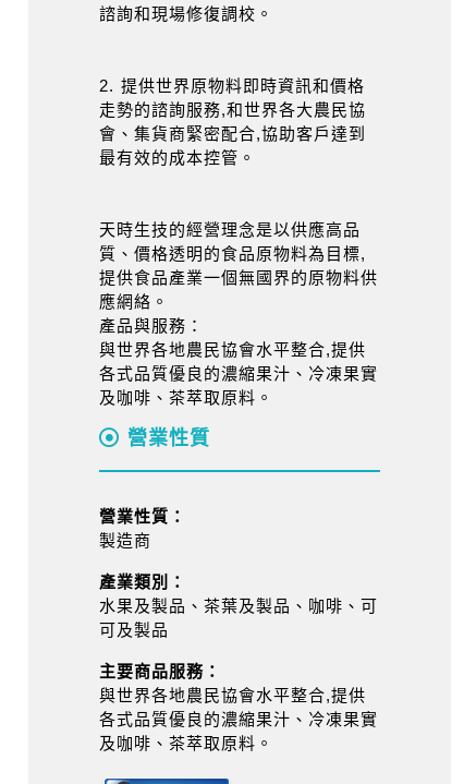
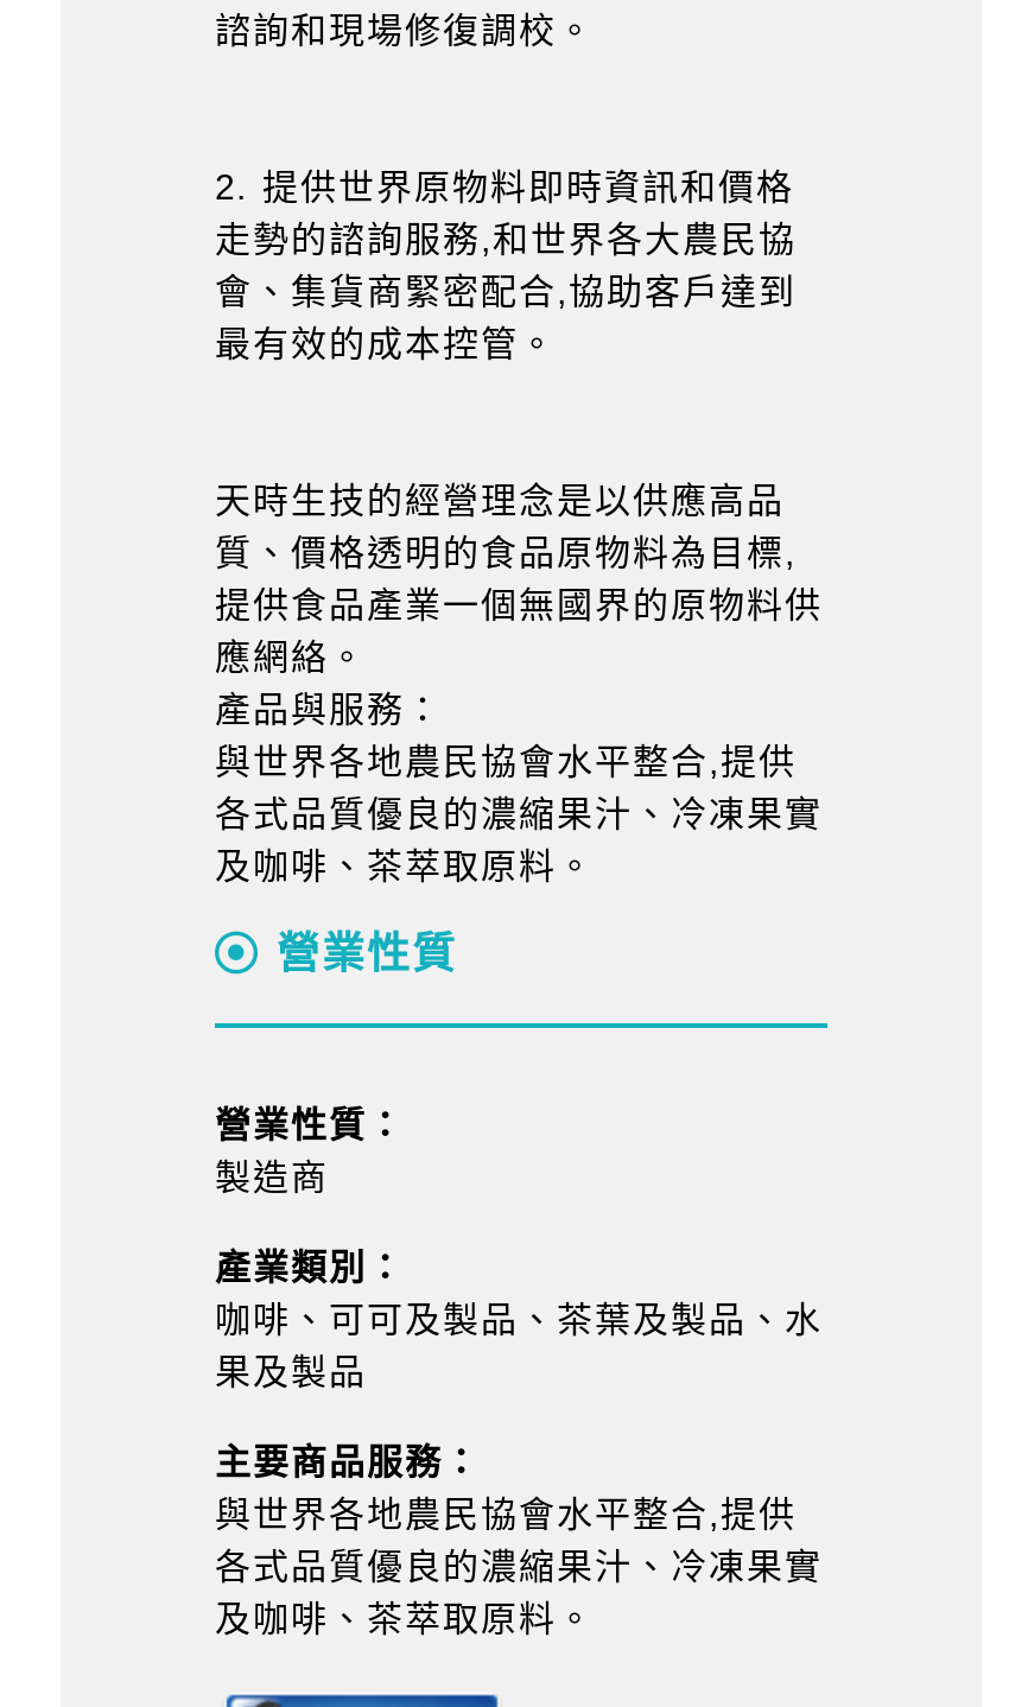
- 水果及製品、茶葉及製品、咖啡、可
- 可及製品
+ 咖啡、可可及製品、茶葉及製品、水
+ 果及製品
